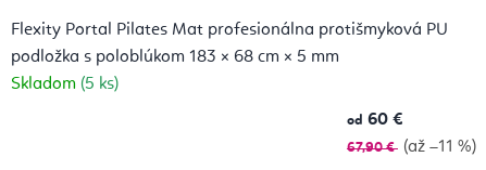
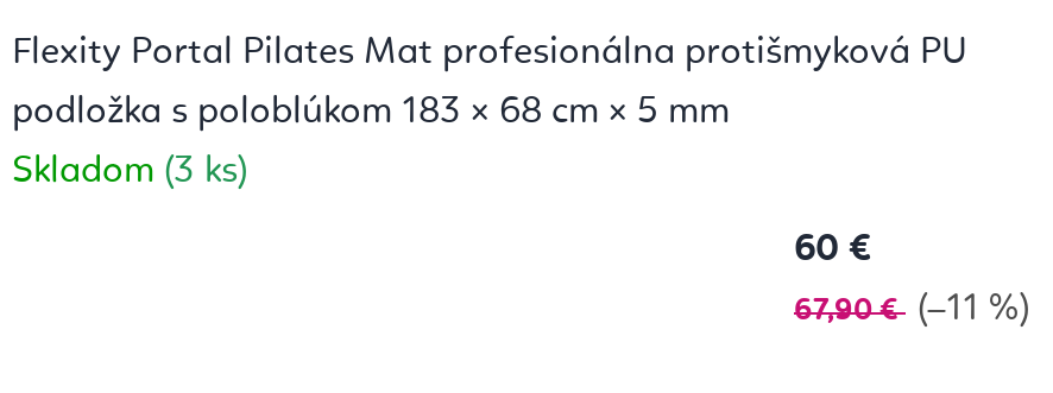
- Skladom (5 ks)
+ Skladom (3 ks)

- od 60 €
+ 60 €

- 67,90 € (až –11 %)
+ 67,90 € (–11 %)
